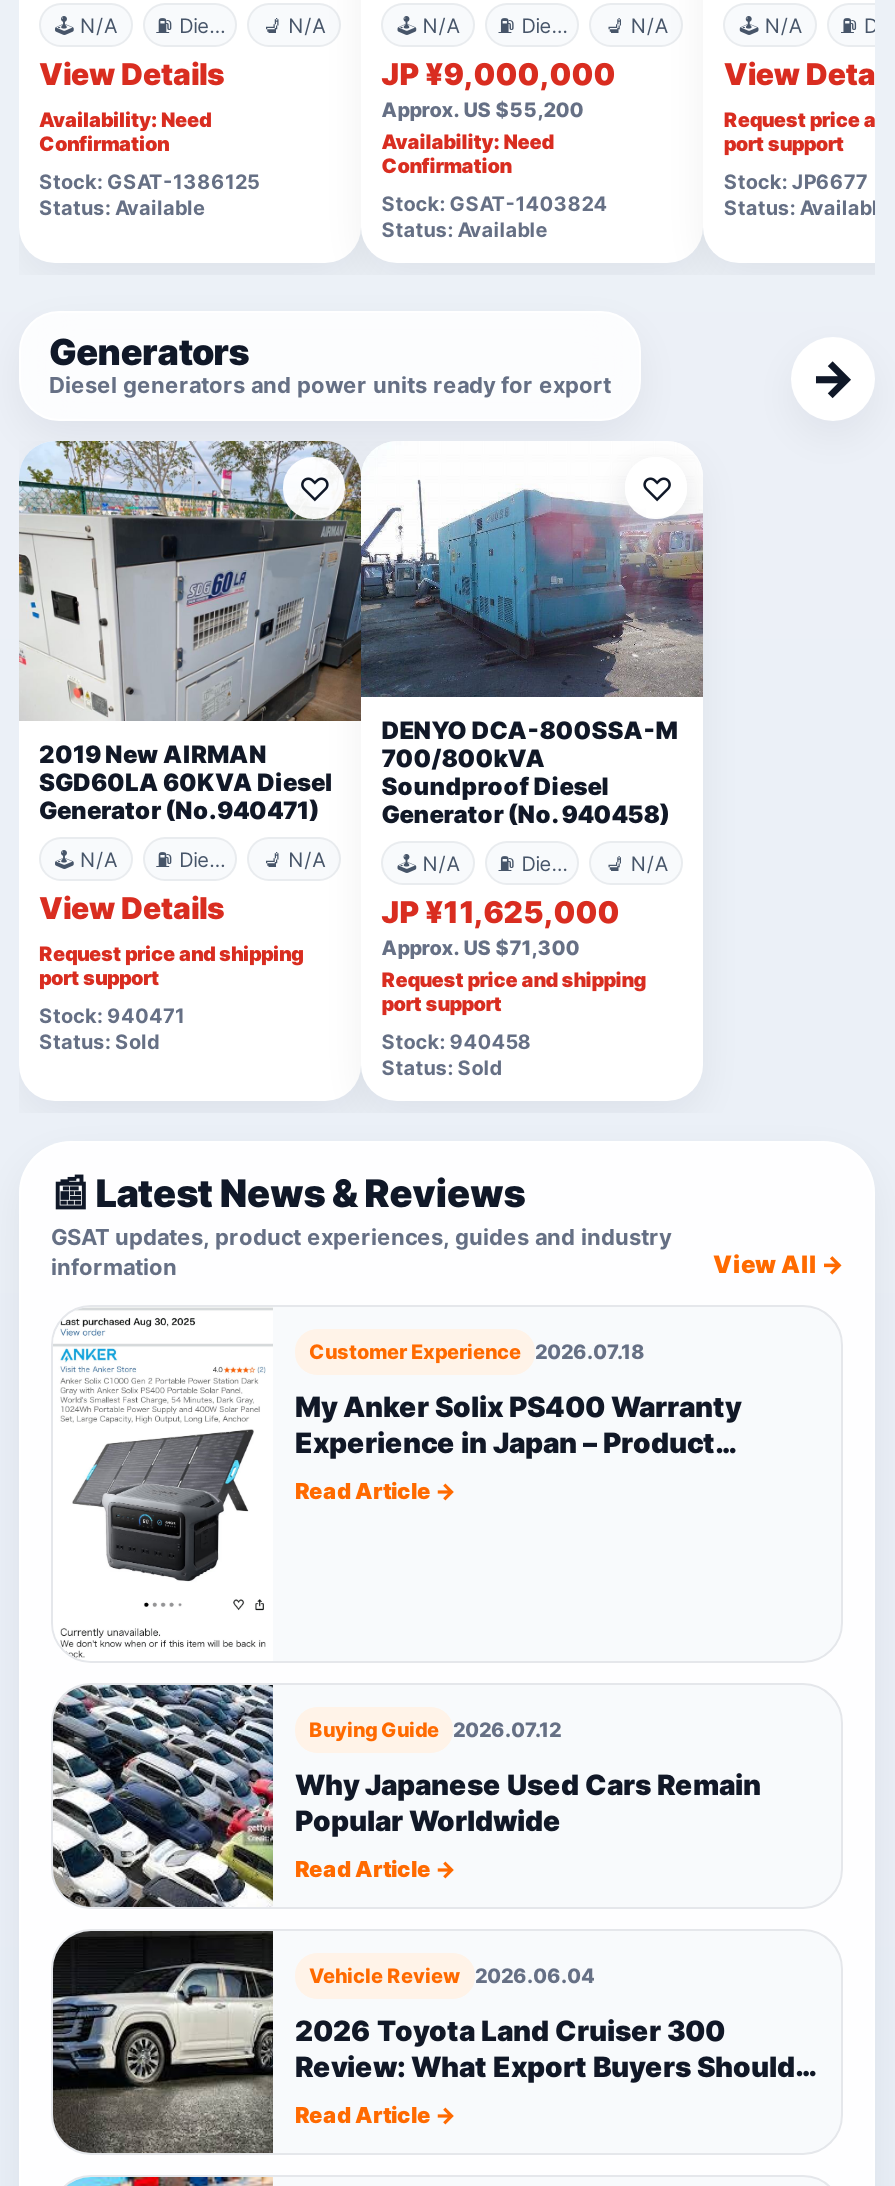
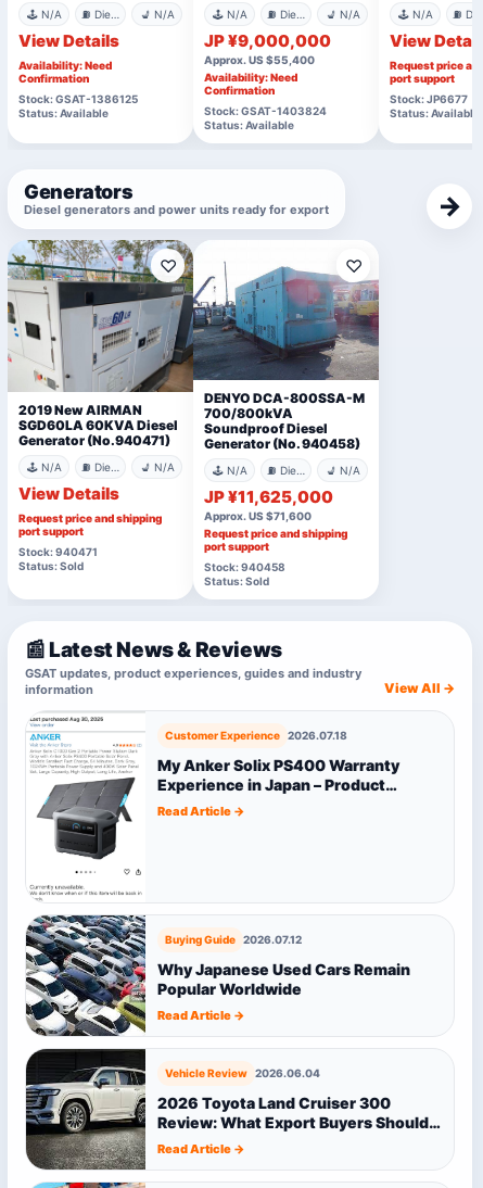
- Approx. US $55,200
+ Approx. US $55,400

- Approx. US $71,300
+ Approx. US $71,600
